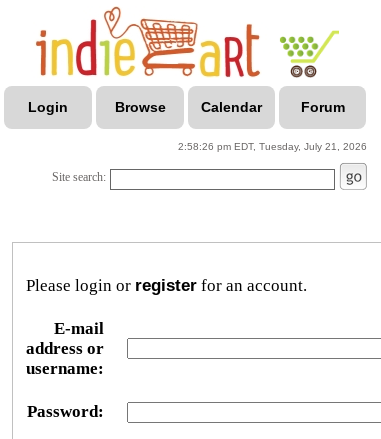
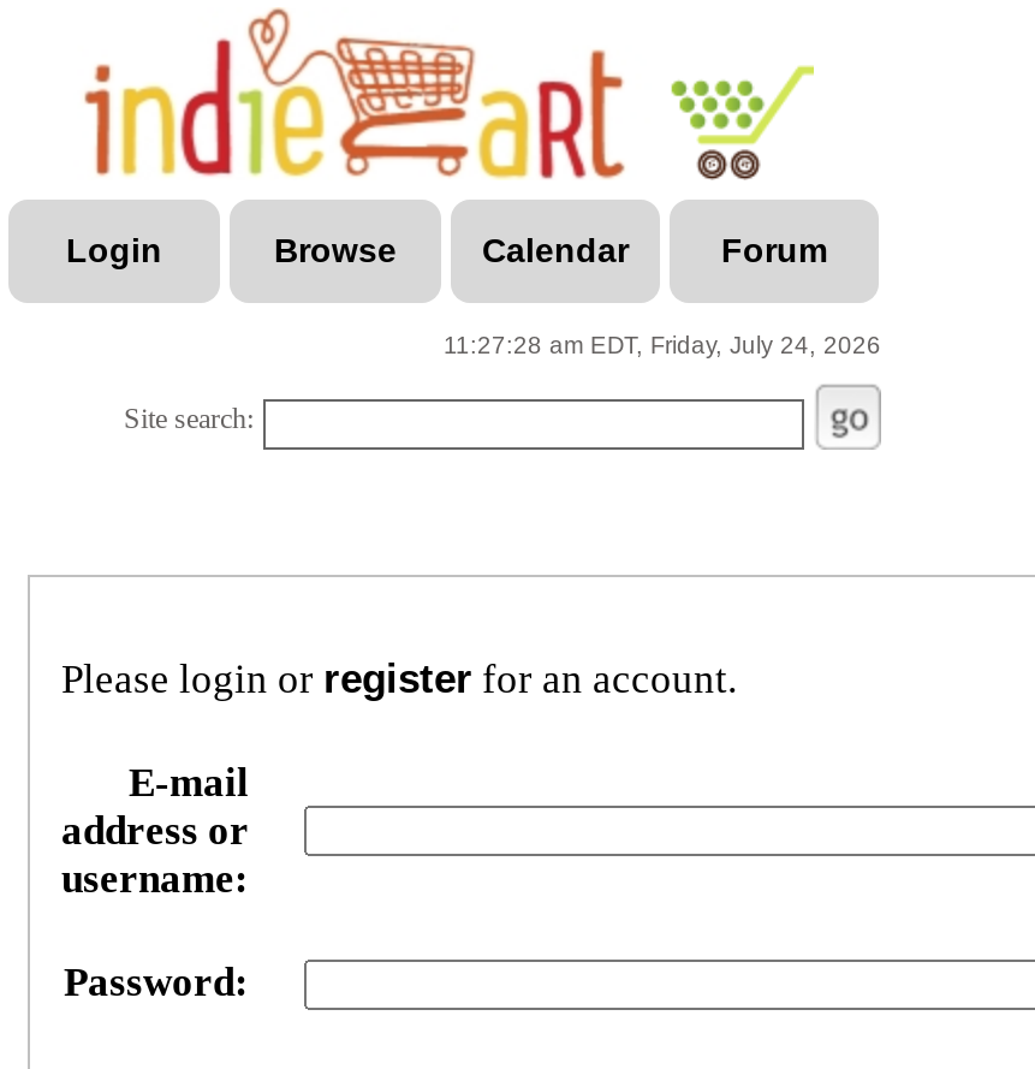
- 2:58:26 pm EDT, Tuesday, July 21, 2026
+ 11:27:28 am EDT, Friday, July 24, 2026
